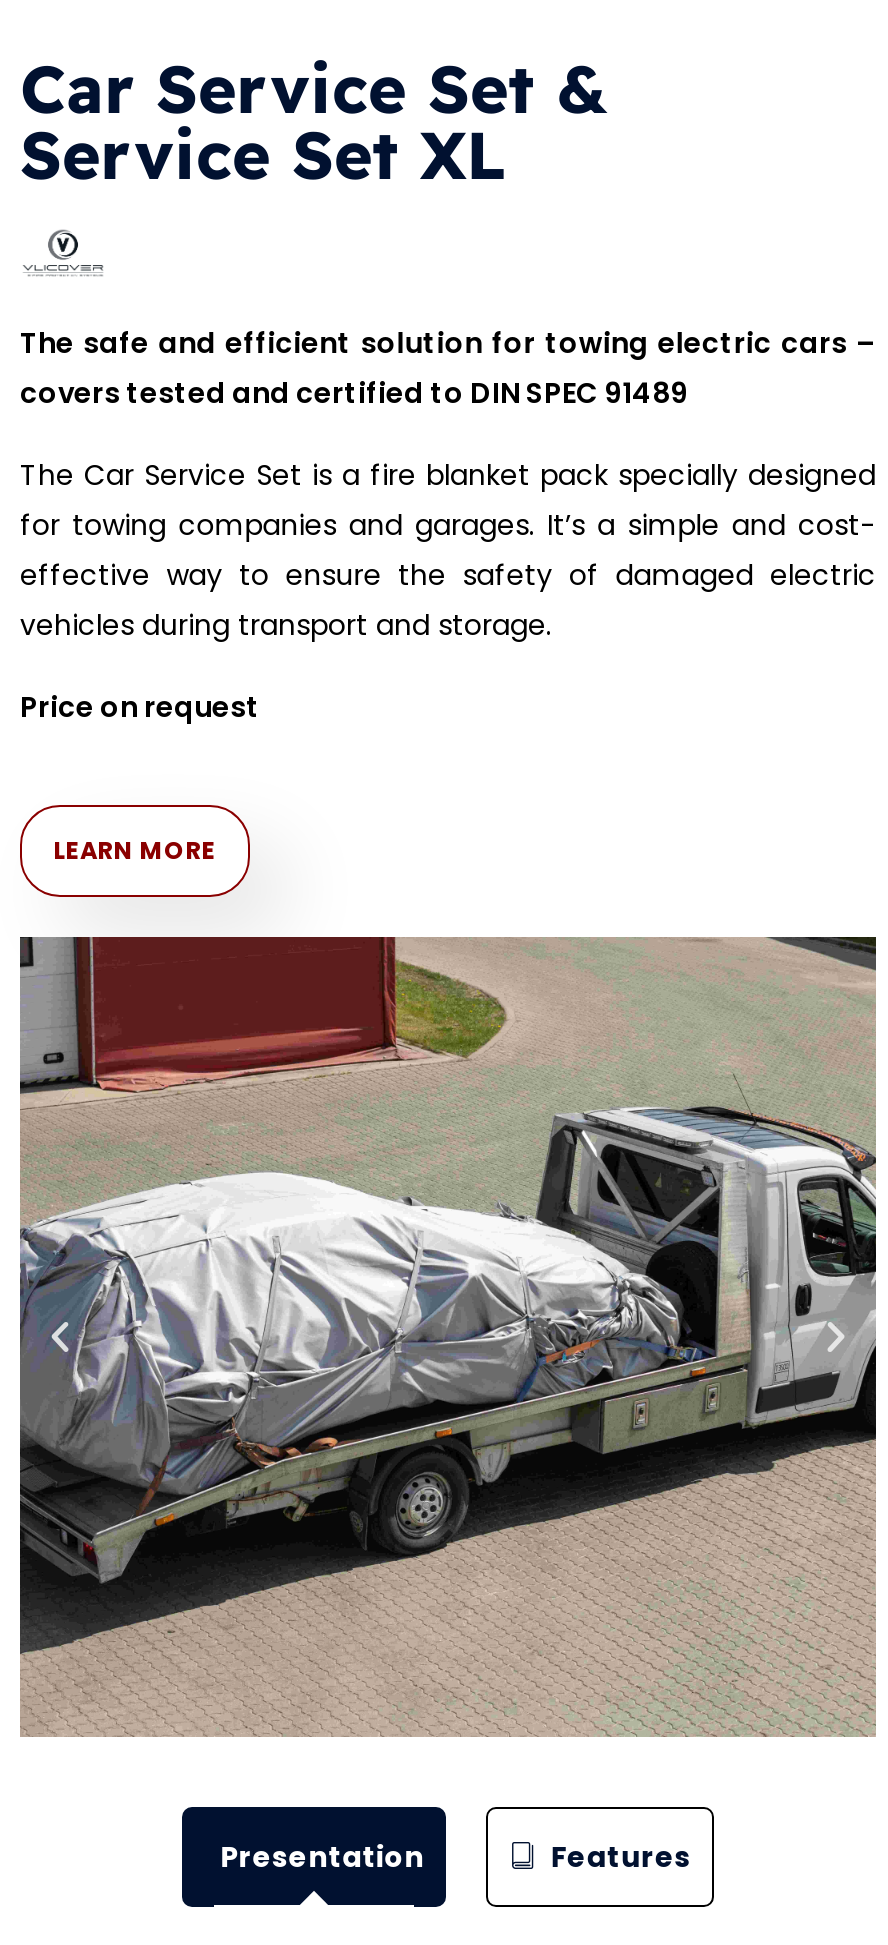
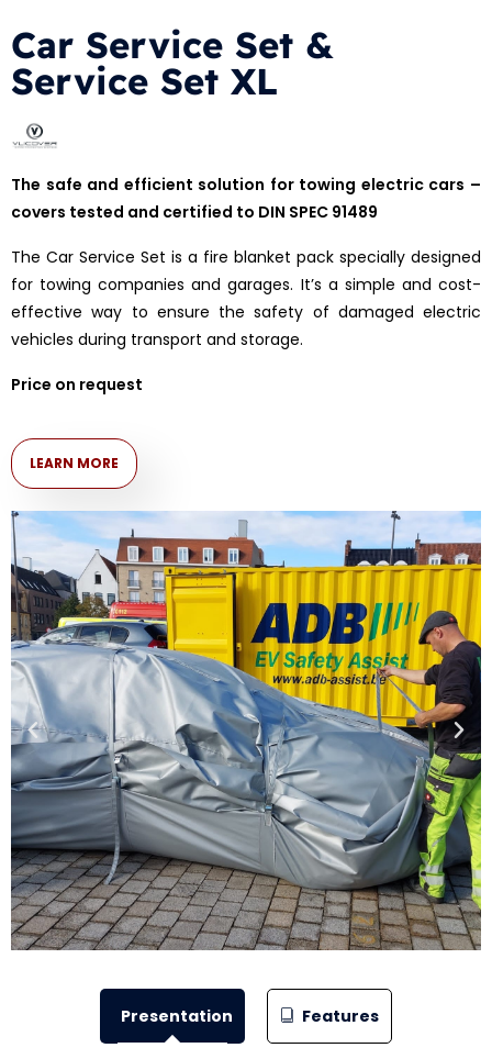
- [image]
+ [image]
